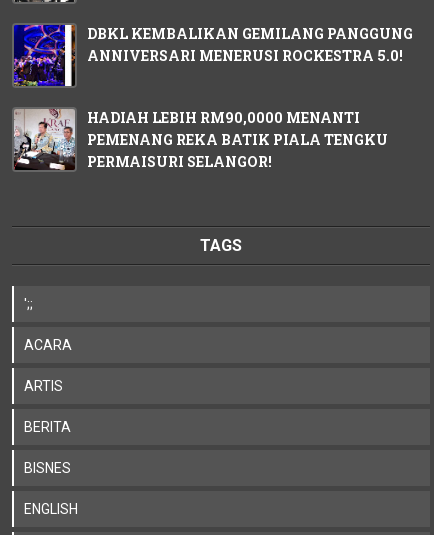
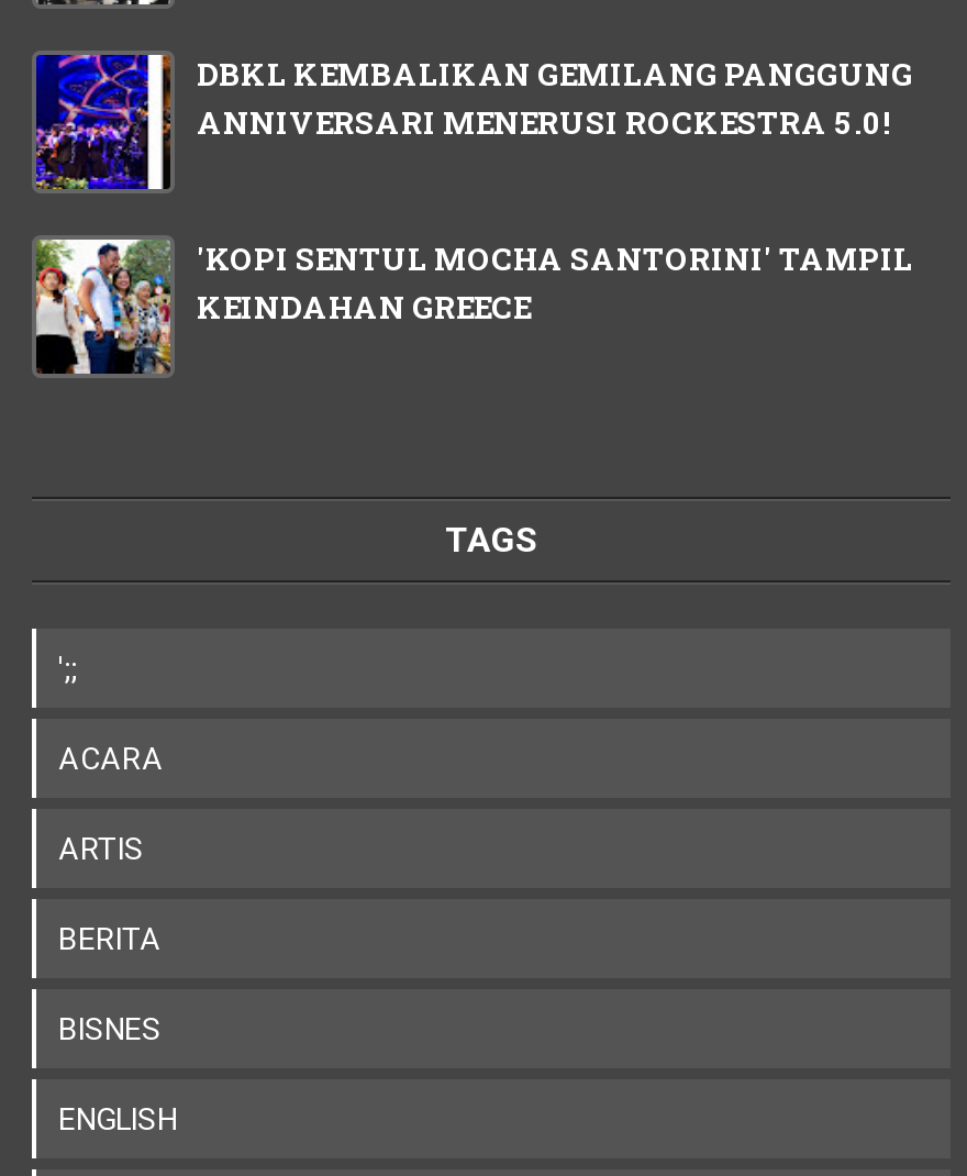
- [image]
- HADIAH LEBIH RM90,0000 MENANTI
- PEMENANG REKA BATIK PIALA TENGKU
- PERMAISURI SELANGOR!
+ [image]
+ 'KOPI SENTUL MOCHA SANTORINI' TAMPIL
+ KEINDAHAN GREECE
